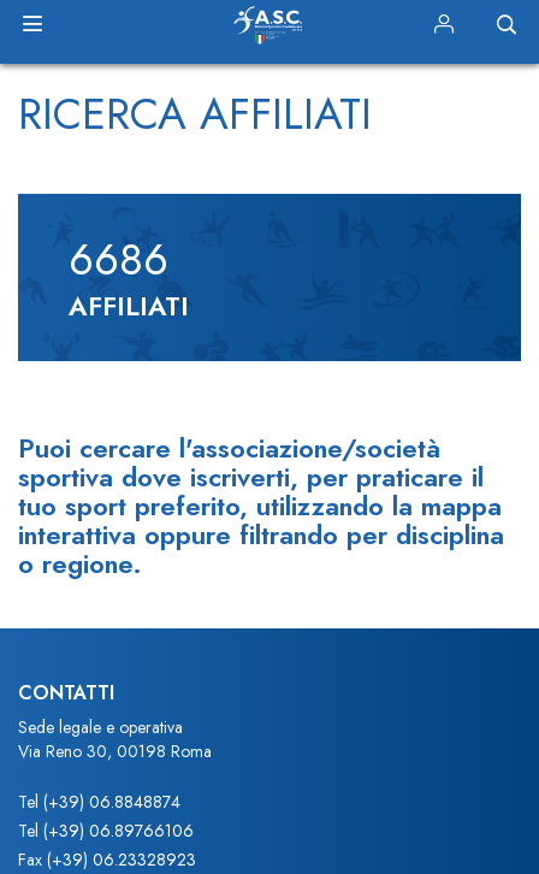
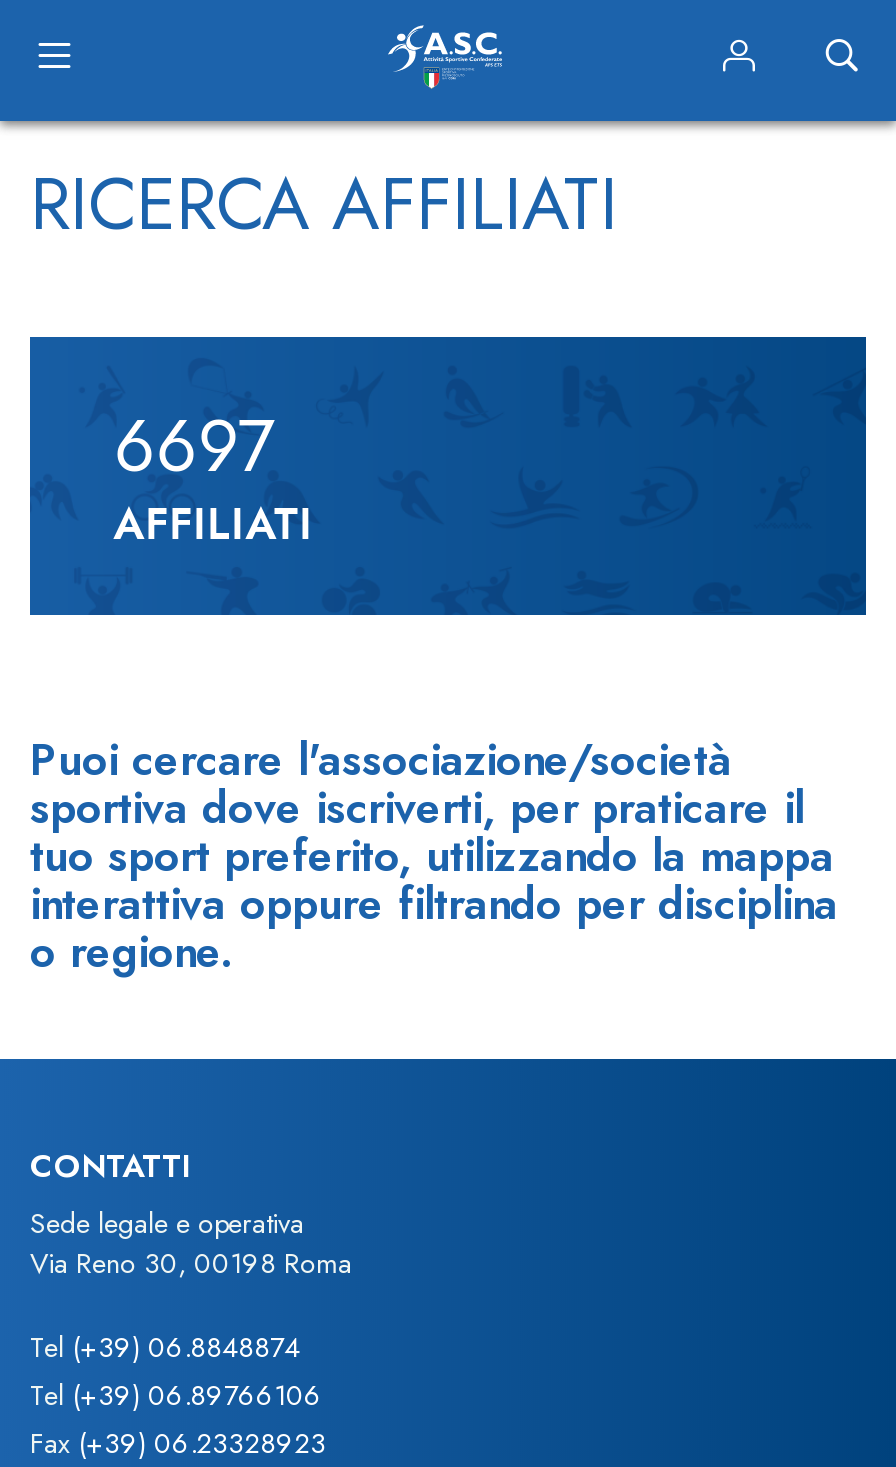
- 6686
+ 6697
